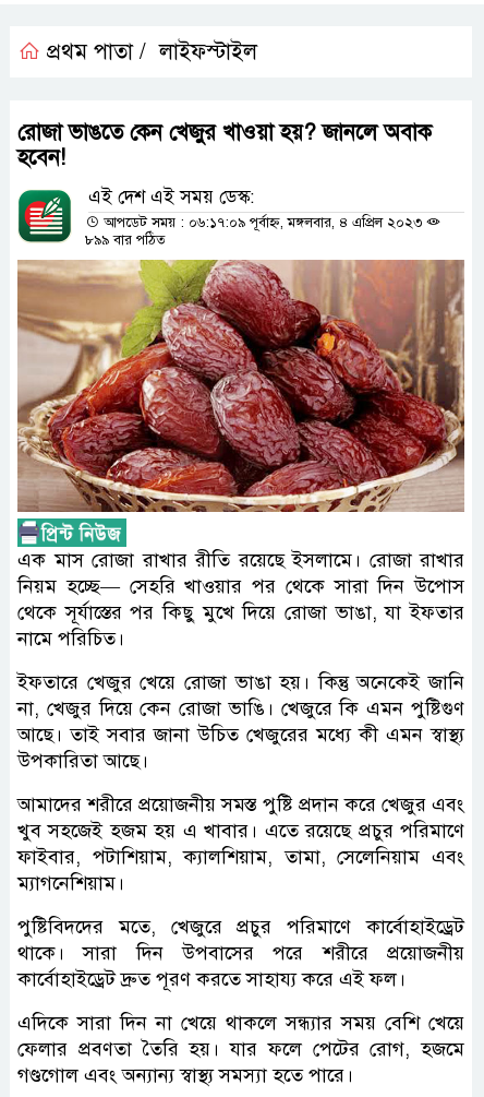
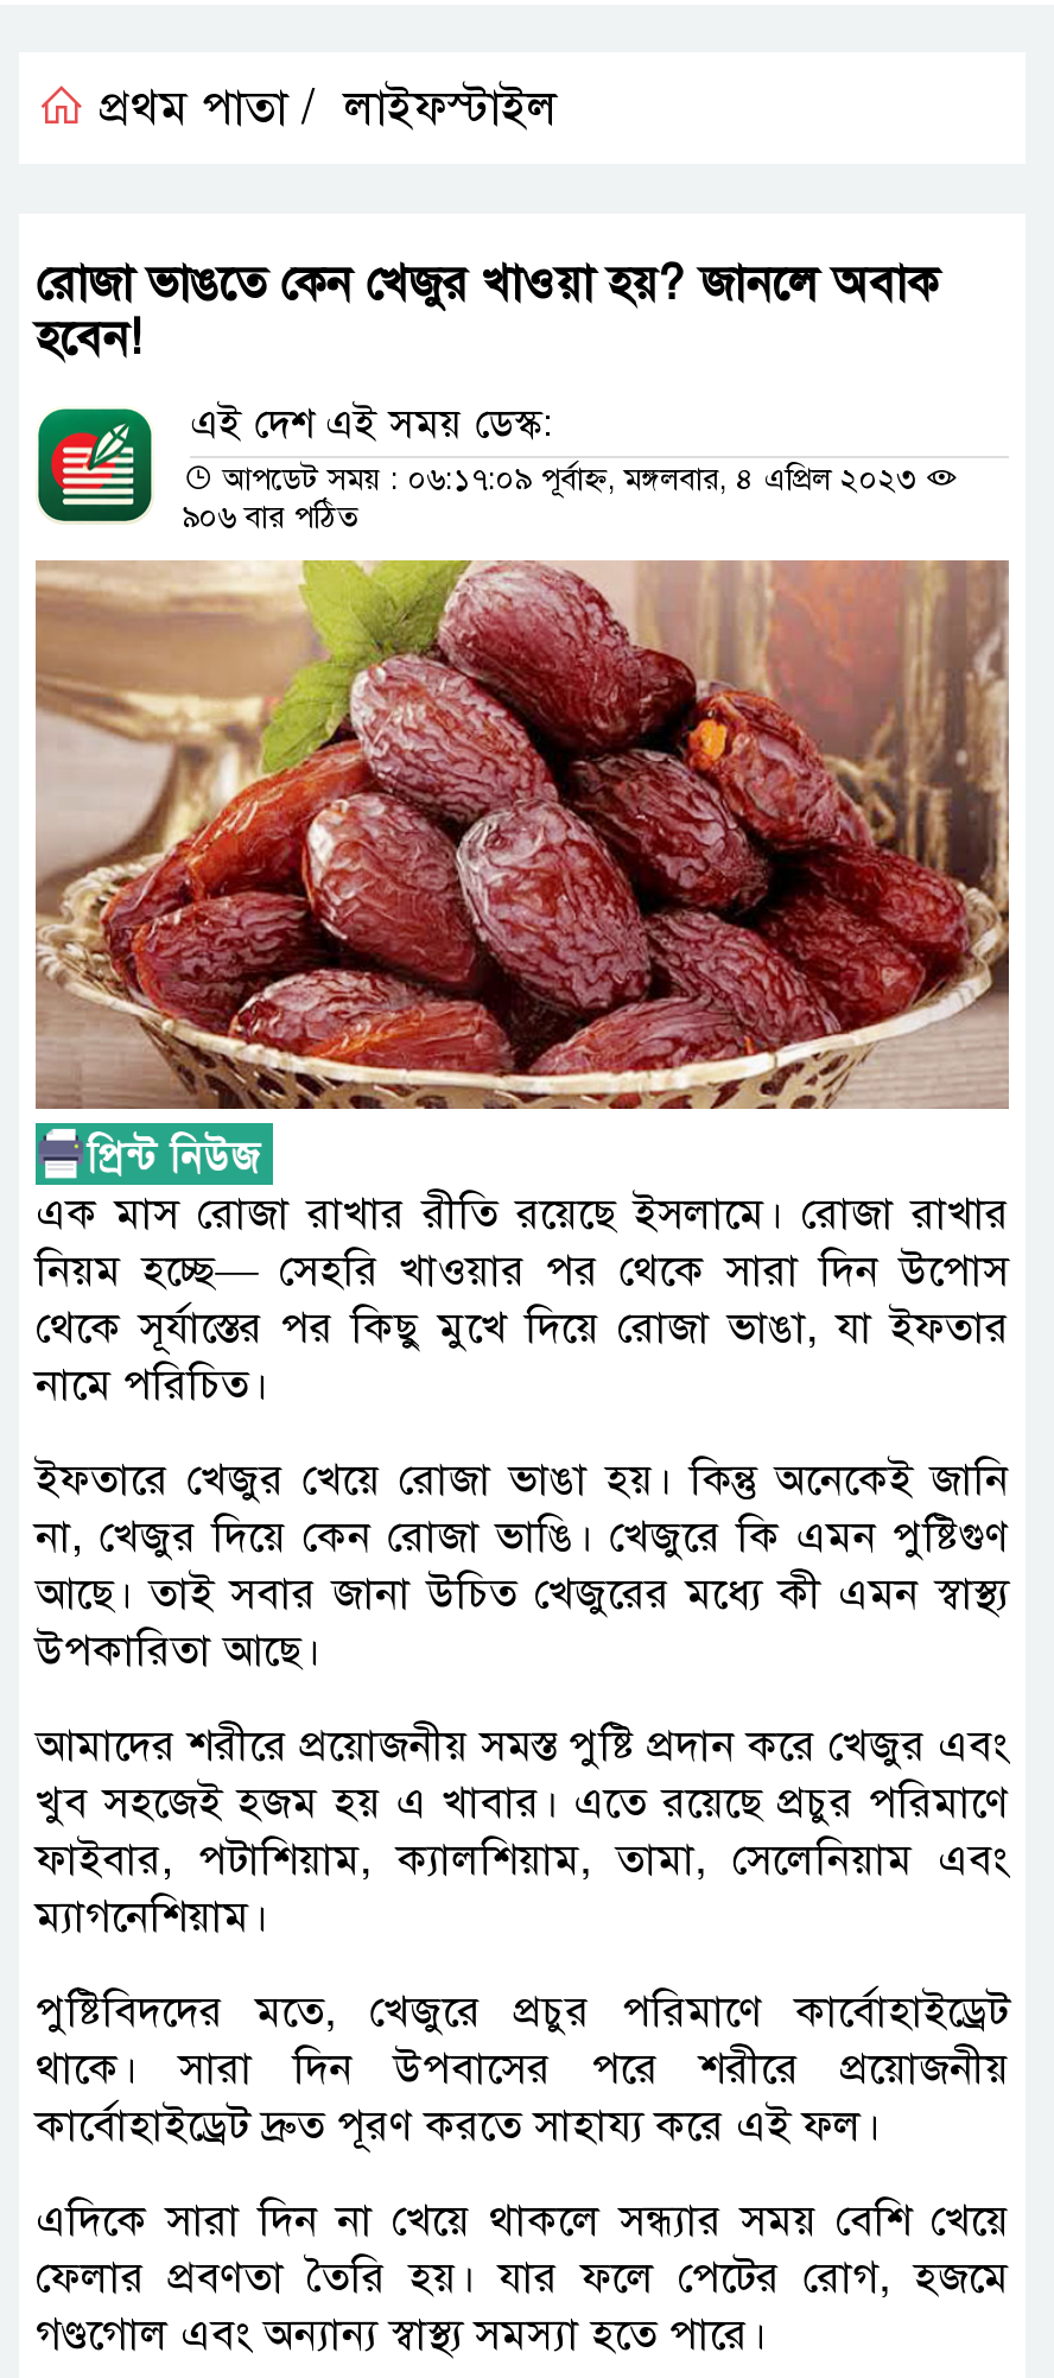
- ৮৯৯ বার পঠিত
+ ৯০৬ বার পঠিত
